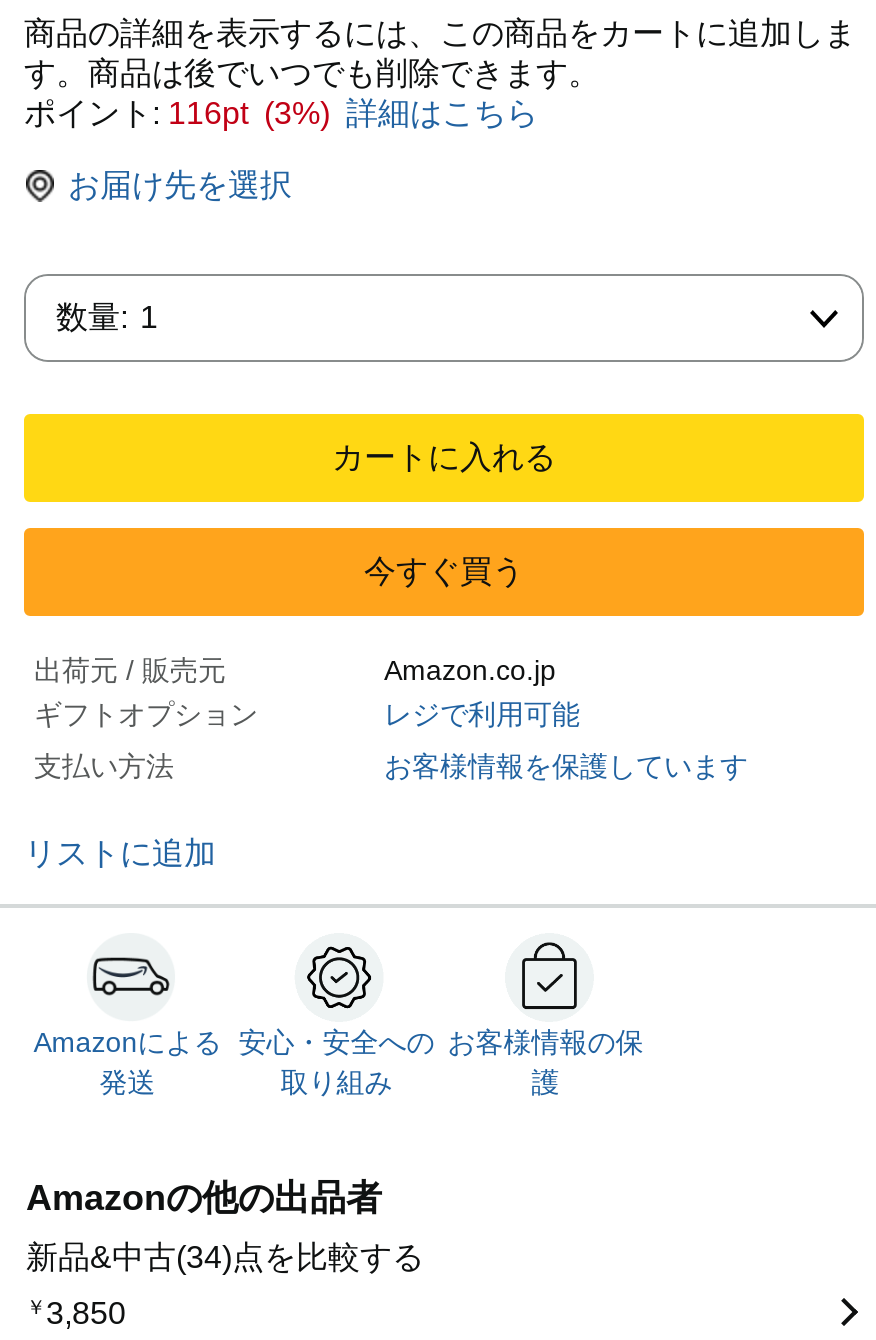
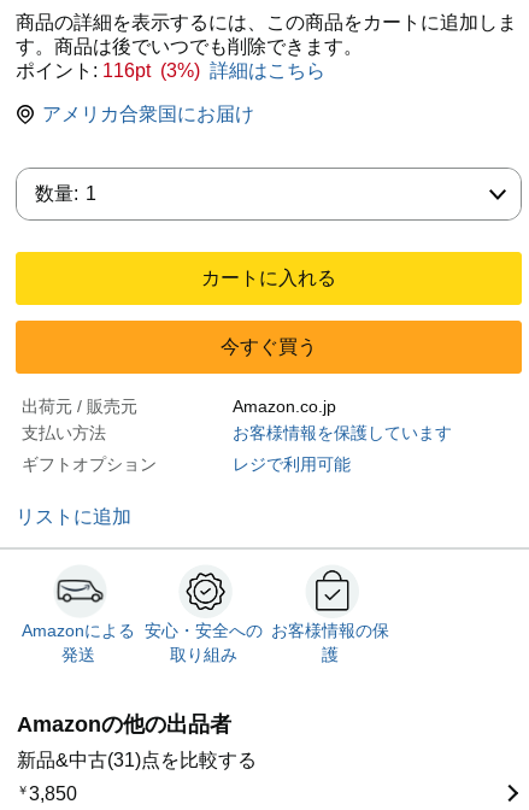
- お届け先を選択
+ アメリカ合衆国にお届け

moved down: ギフトオプション | レジで利用可能

moved up: 支払い方法 | お客様情報を保護しています

- 新品&中古(34)点を比較する
+ 新品&中古(31)点を比較する
